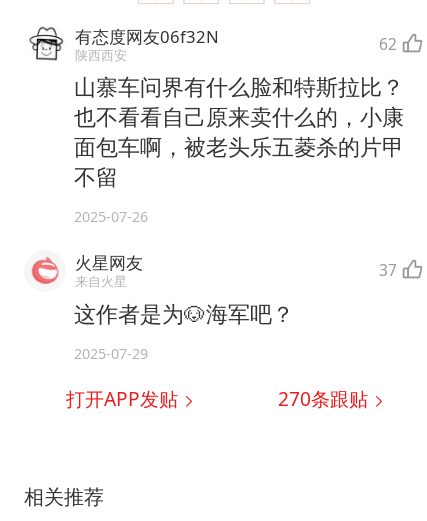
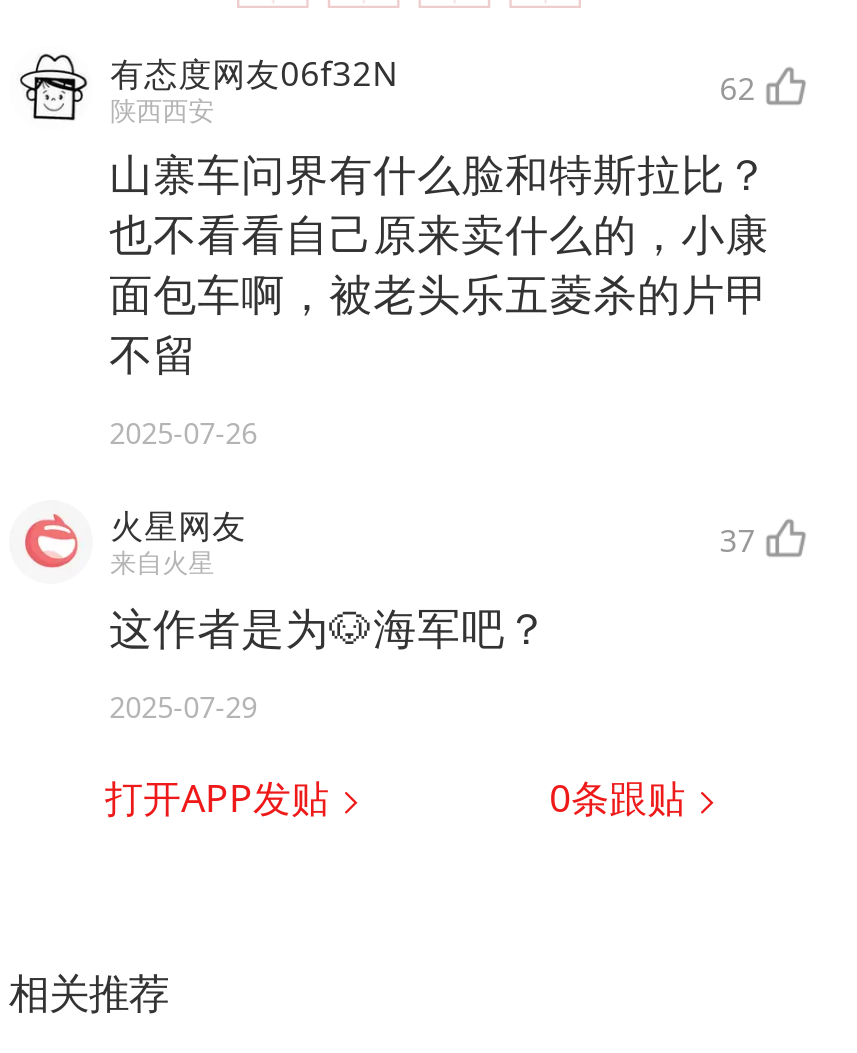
- 270条跟贴
+ 0条跟贴
